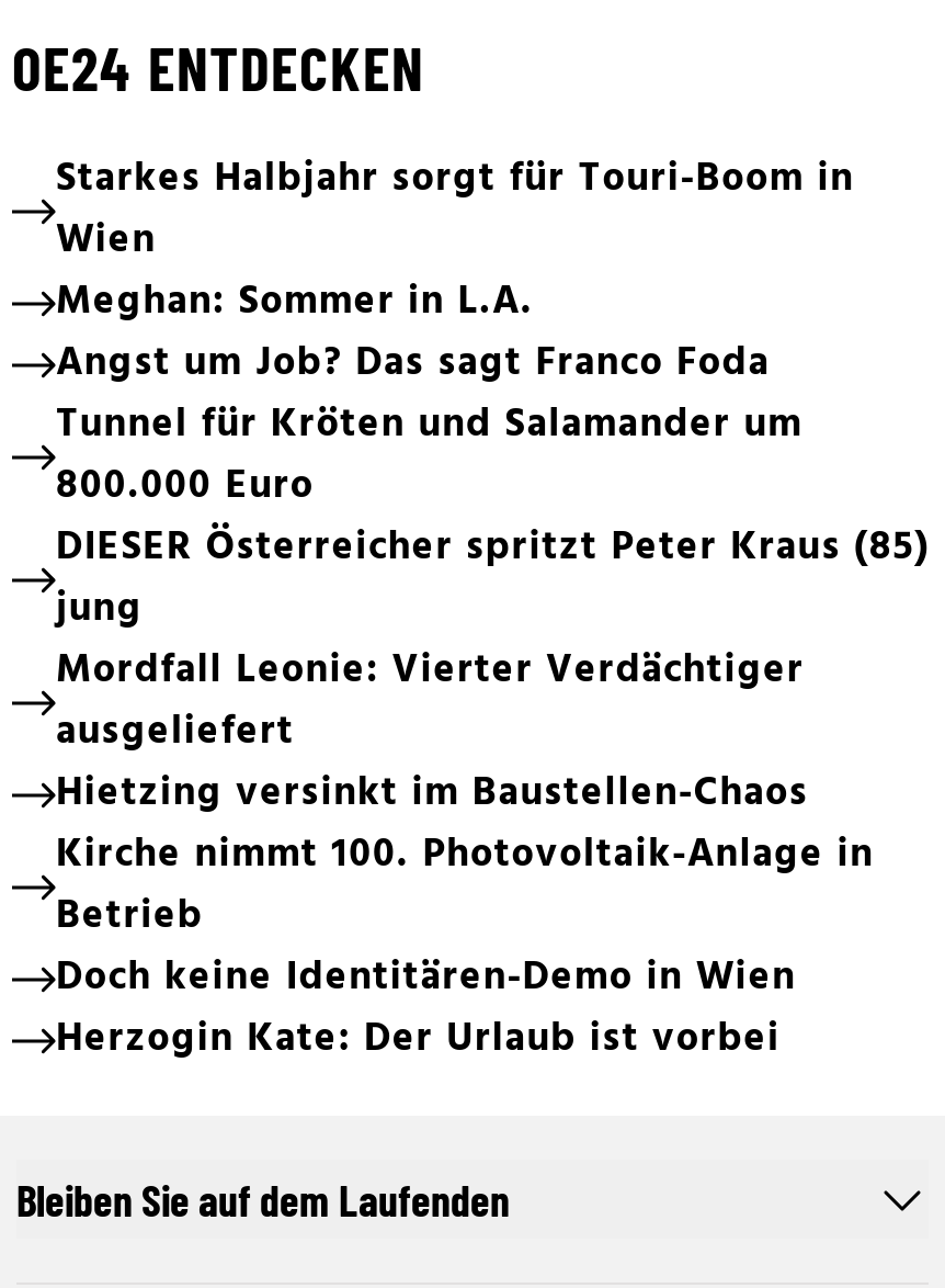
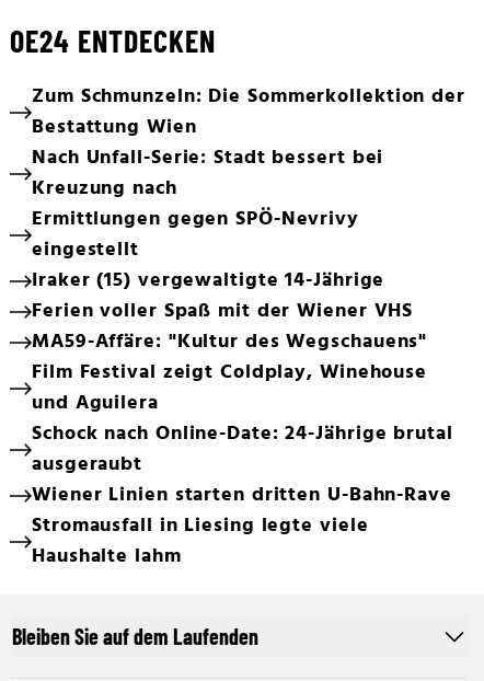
- Starkes Halbjahr sorgt für Touri-Boom in
- Wien
- Meghan: Sommer in L.A.
- Angst um Job? Das sagt Franco Foda
- Tunnel für Kröten und Salamander um
- 800.000 Euro
- DIESER Österreicher spritzt Peter Kraus (85)
- jung
- Mordfall Leonie: Vierter Verdächtiger
- ausgeliefert
- Hietzing versinkt im Baustellen-Chaos
- Kirche nimmt 100. Photovoltaik-Anlage in
- Betrieb
- Doch keine Identitären-Demo in Wien
- Herzogin Kate: Der Urlaub ist vorbei
+ Zum Schmunzeln: Die Sommerkollektion der
+ Bestattung Wien
+ Nach Unfall-Serie: Stadt bessert bei
+ Kreuzung nach
+ Ermittlungen gegen SPÖ-Nevrivy
+ eingestellt
+ Iraker (15) vergewaltigte 14-Jährige
+ Ferien voller Spaß mit der Wiener VHS
+ MA59-Affäre: "Kultur des Wegschauens"
+ Film Festival zeigt Coldplay, Winehouse
+ und Aguilera
+ Schock nach Online-Date: 24-Jährige brutal
+ ausgeraubt
+ Wiener Linien starten dritten U-Bahn-Rave
+ Stromausfall in Liesing legte viele
+ Haushalte lahm
